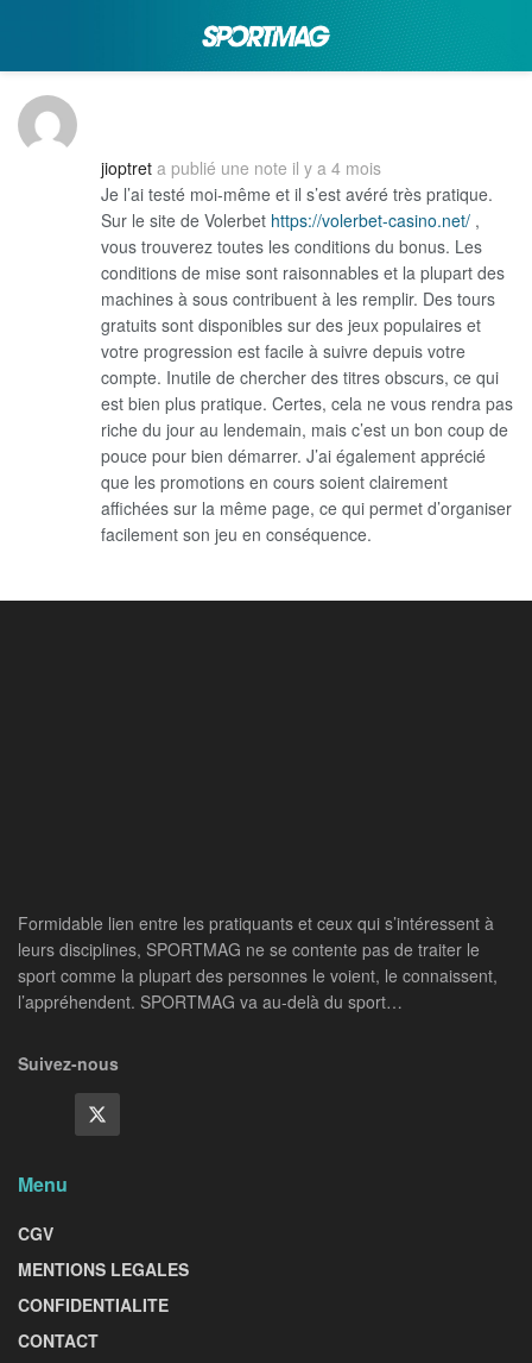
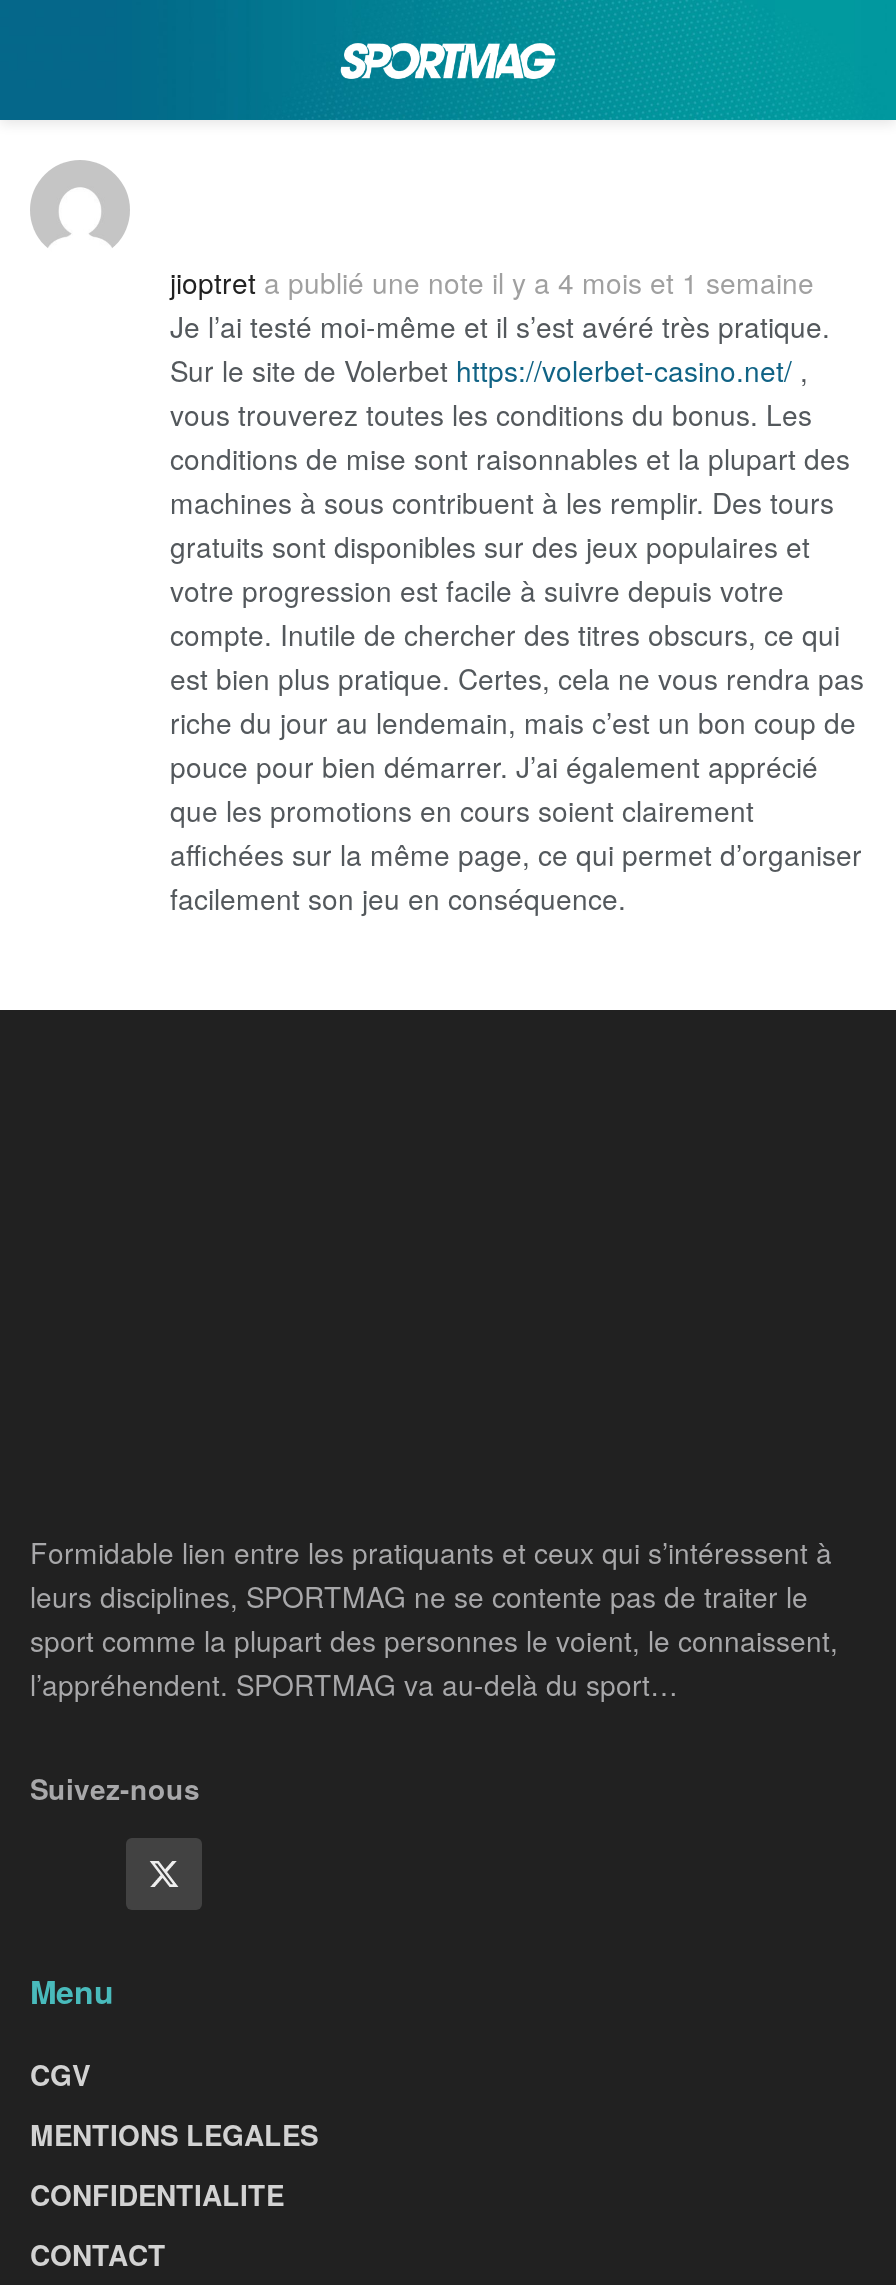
- jioptret a publié une note il y a 4 mois
+ jioptret a publié une note il y a 4 mois et 1 semaine
